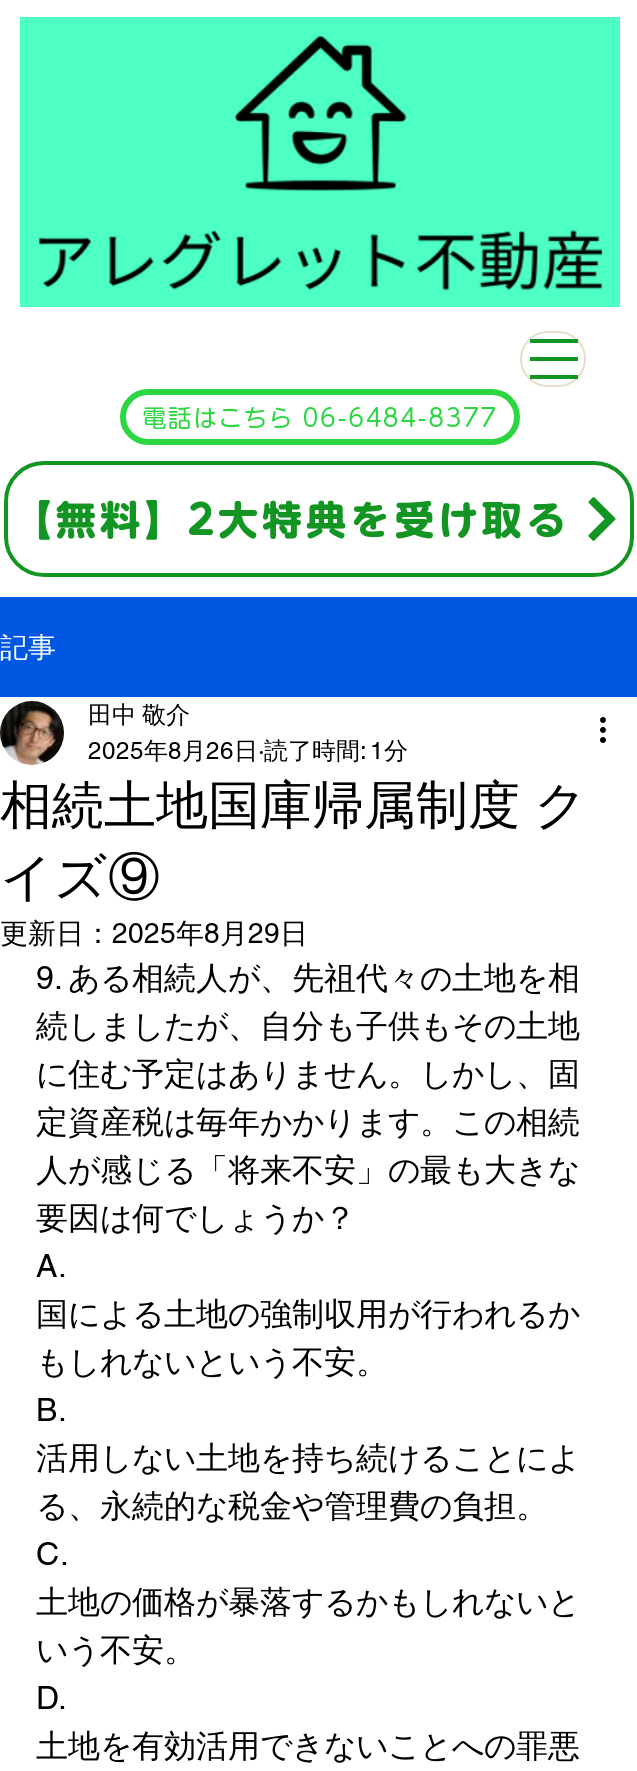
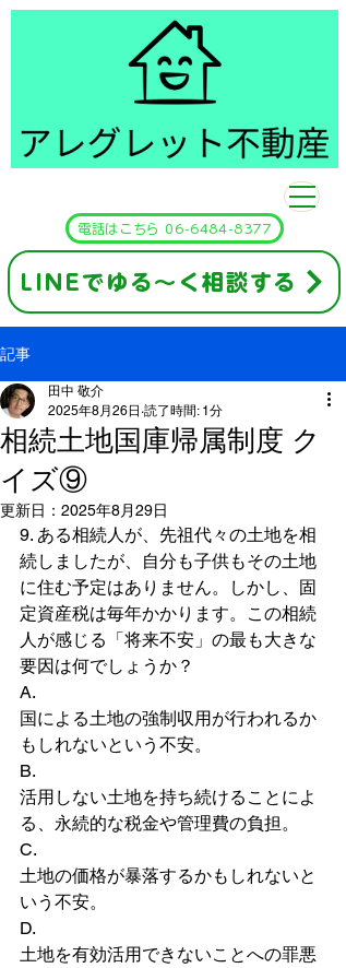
- 【無料】2大特典を受け取る
+ LINEでゆる～く相談する
